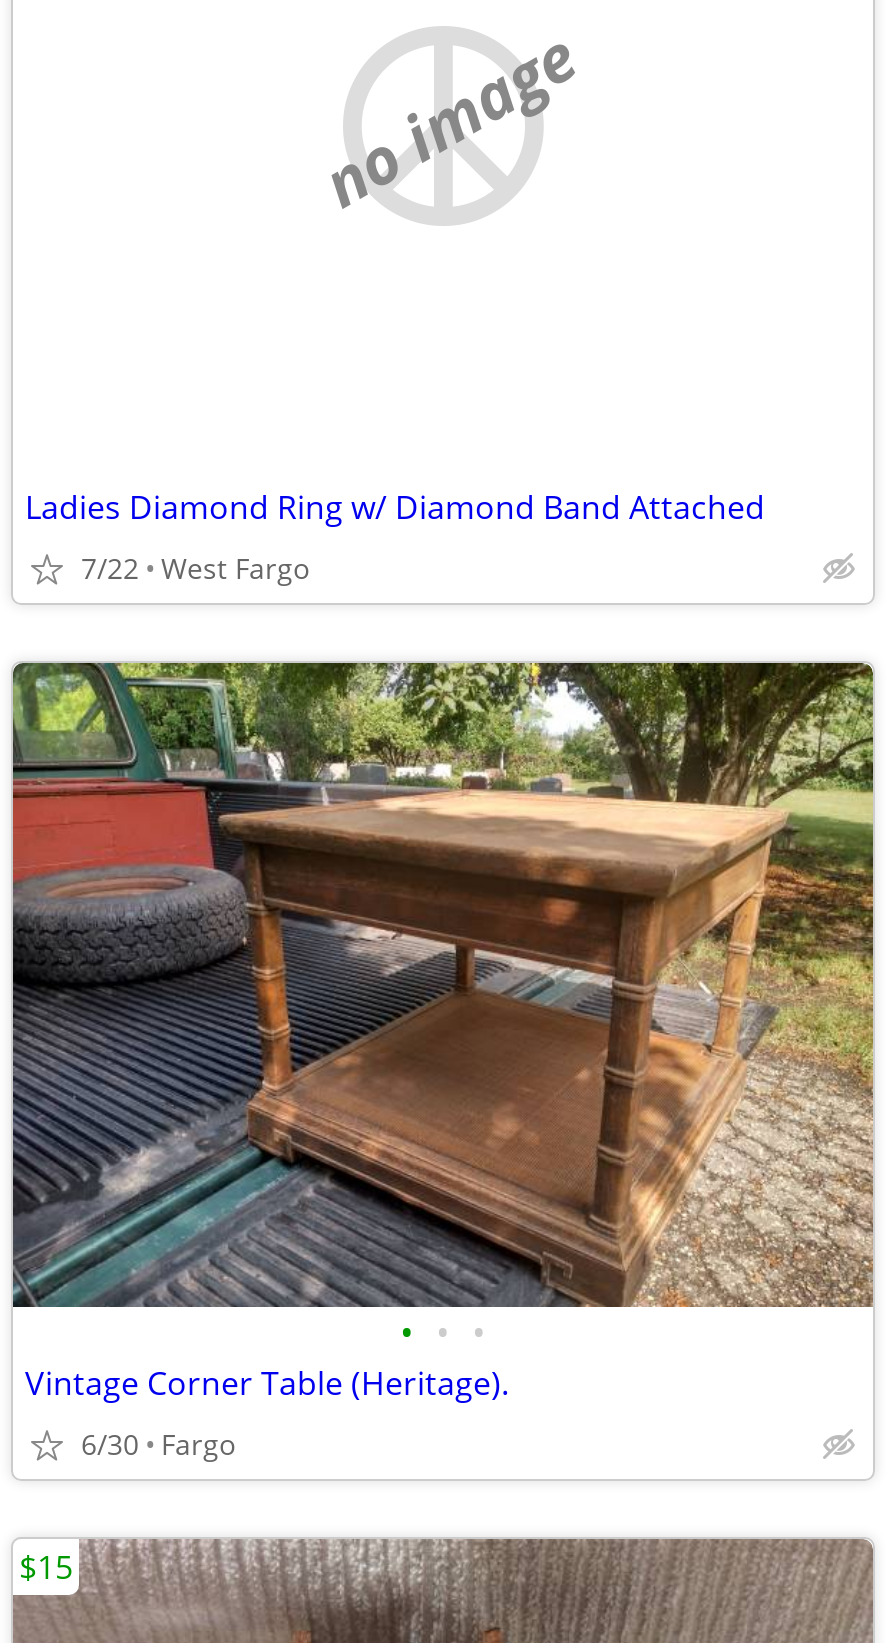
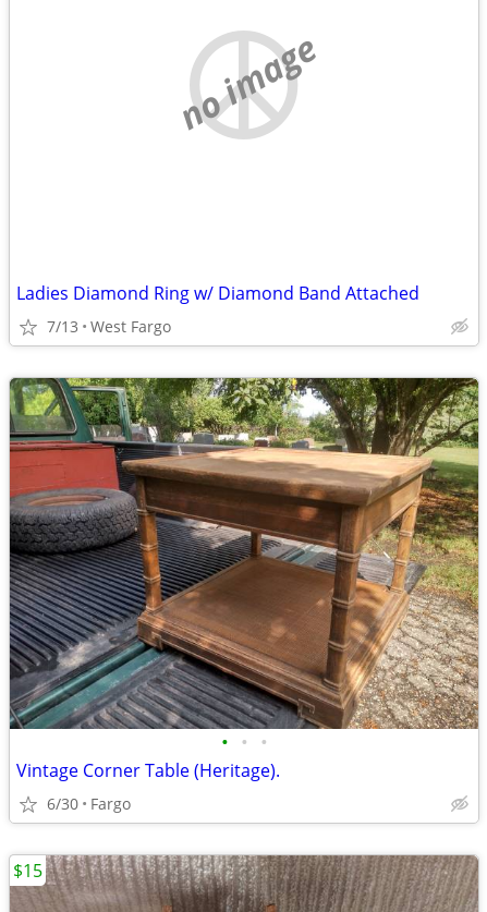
- 7/22 West Fargo
+ 7/13 West Fargo
